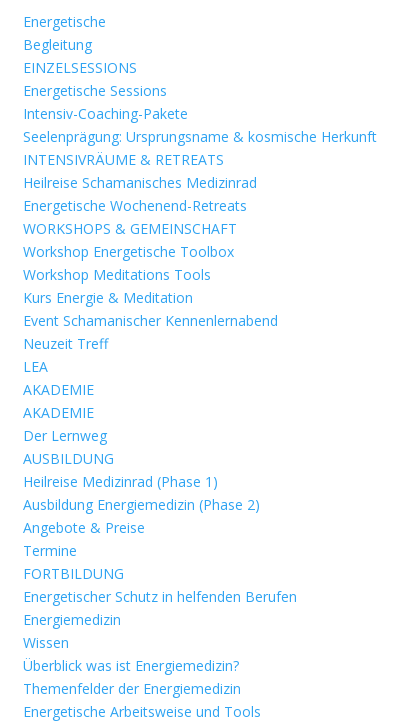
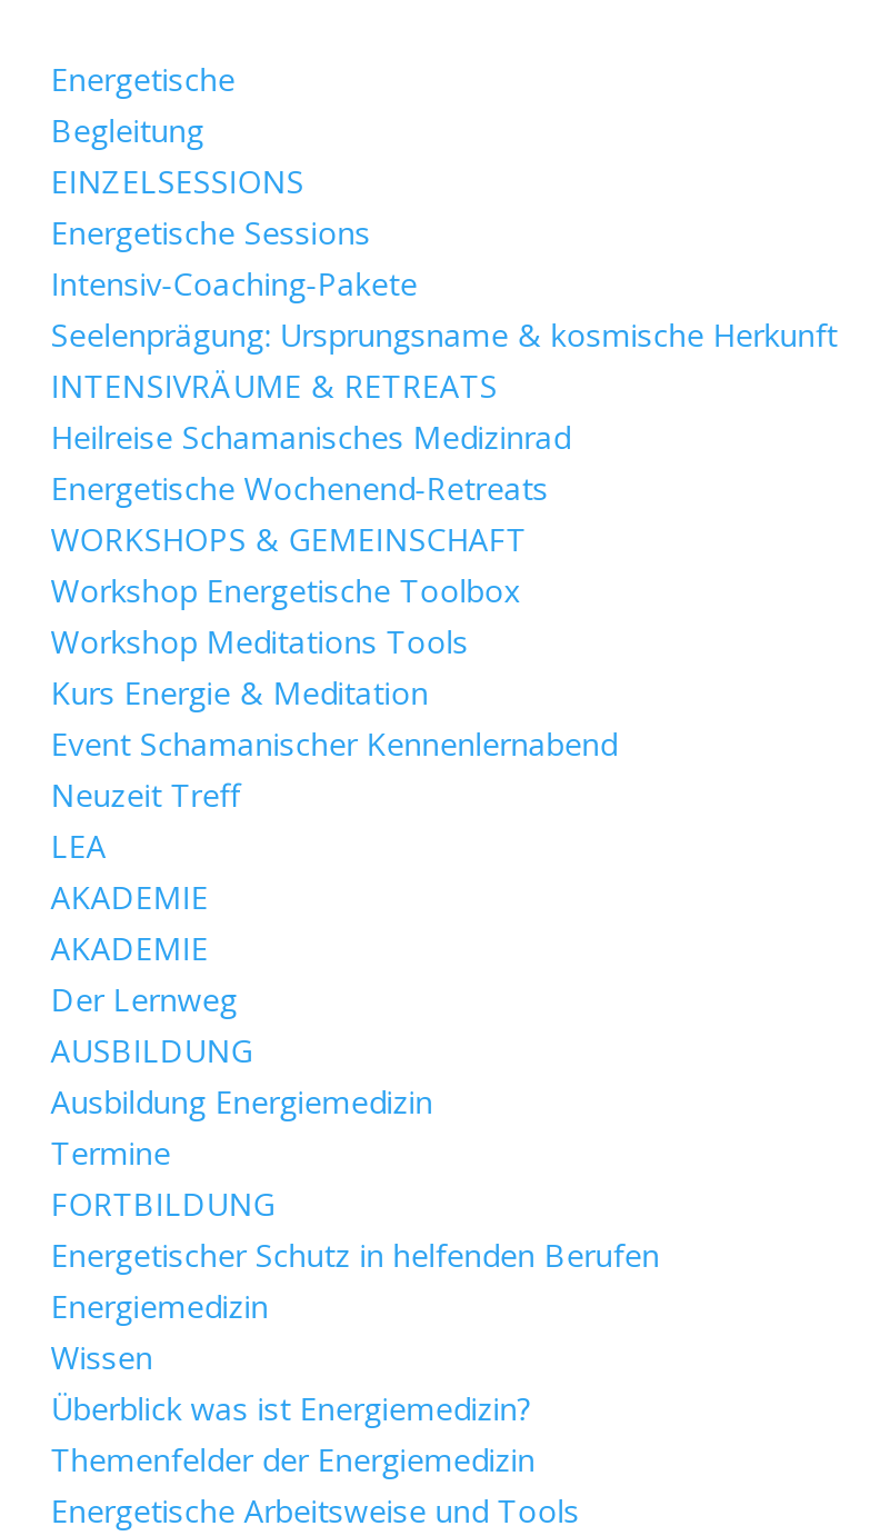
- Heilreise Medizinrad (Phase 1)
- Ausbildung Energiemedizin (Phase 2)
- Angebote & Preise
+ Ausbildung Energiemedizin
